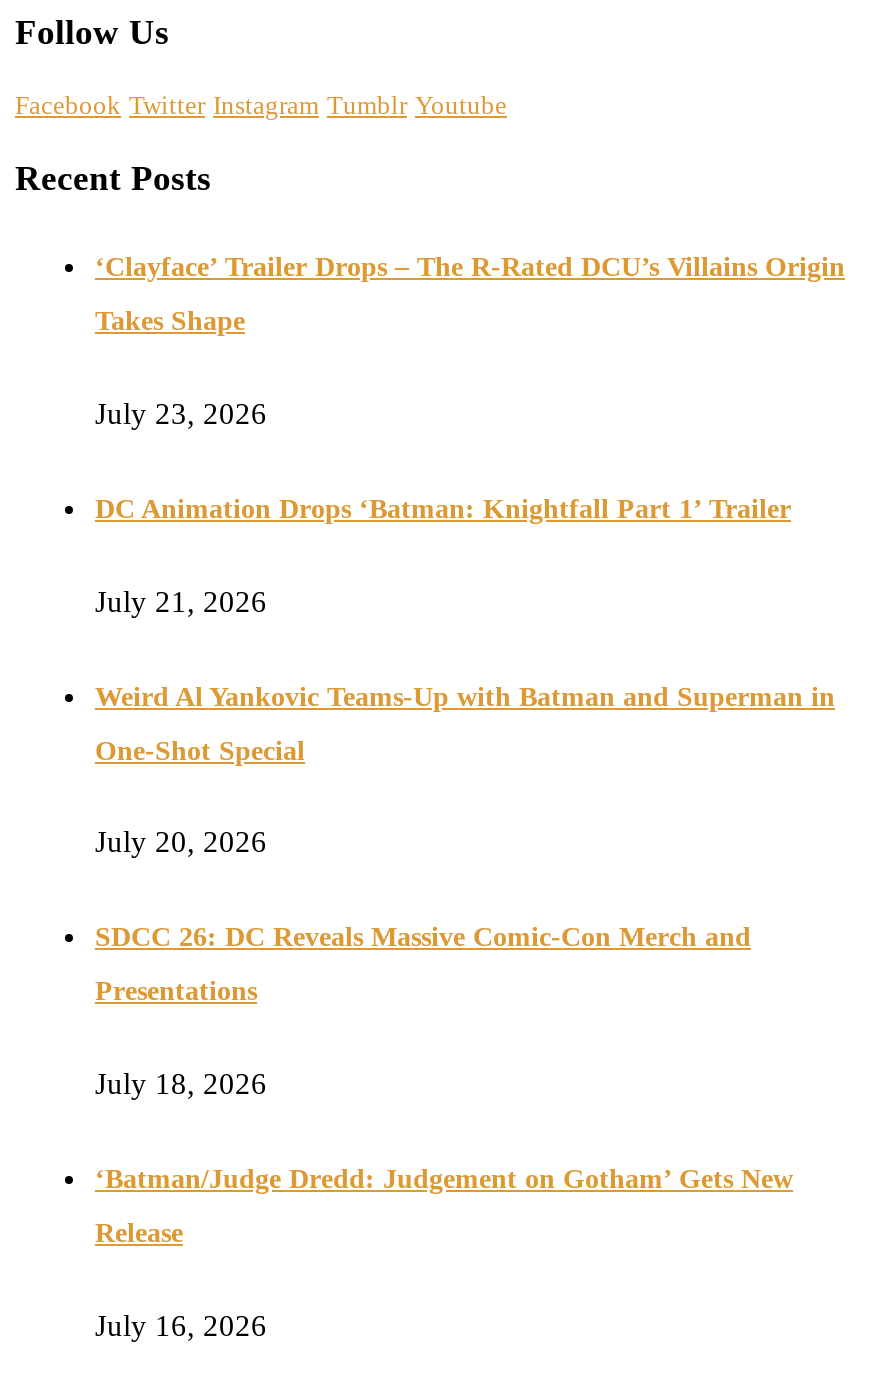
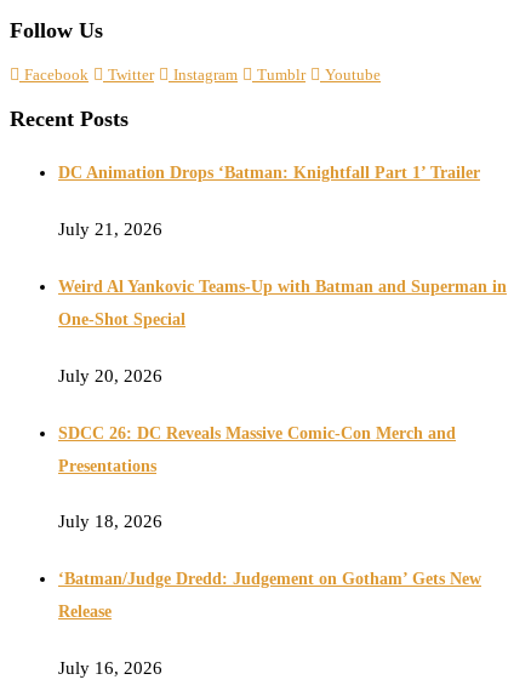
- ‘Clayface’ Trailer Drops – The R-Rated DCU’s Villains Origin
- Takes Shape
- July 23, 2026
